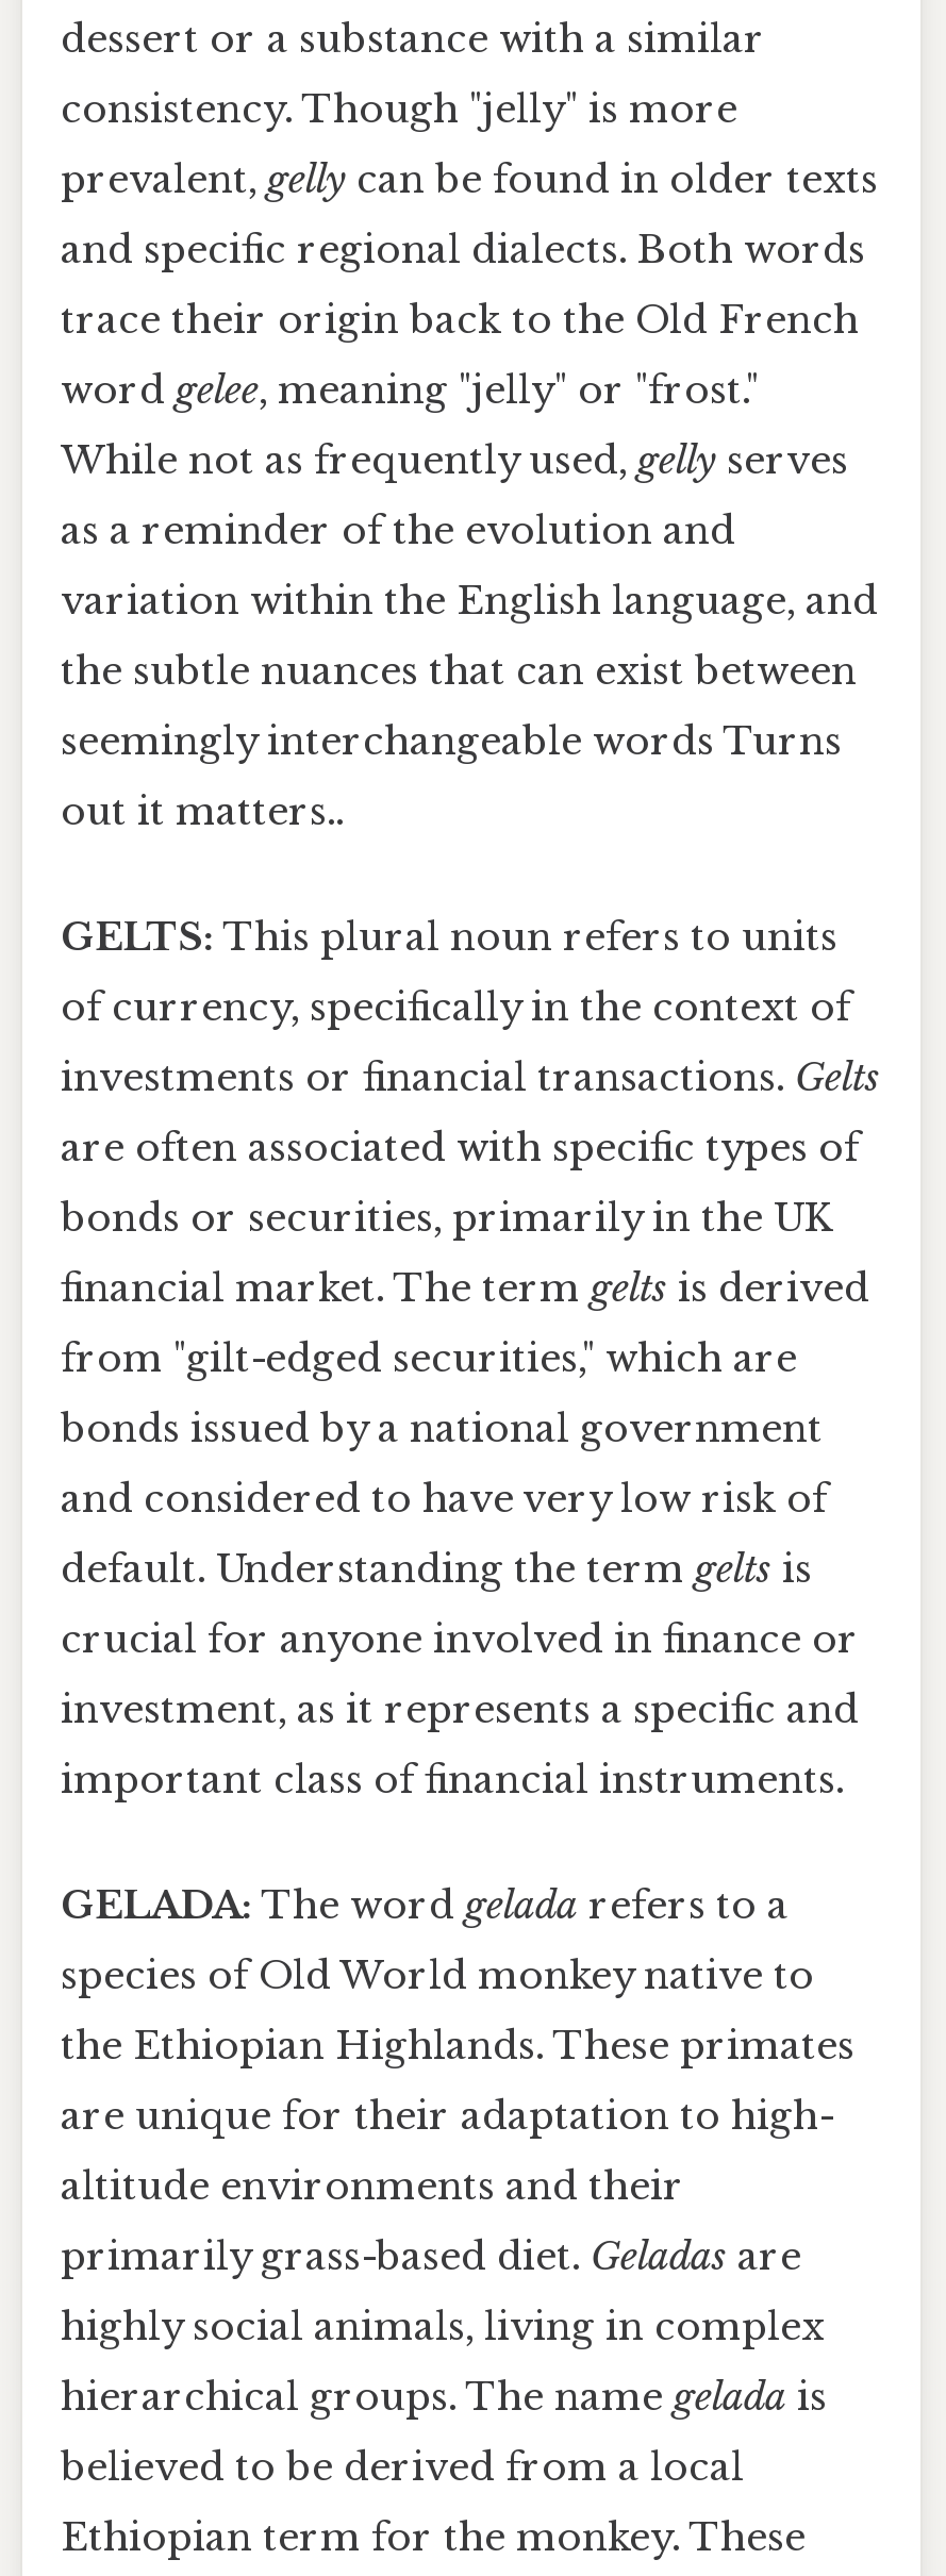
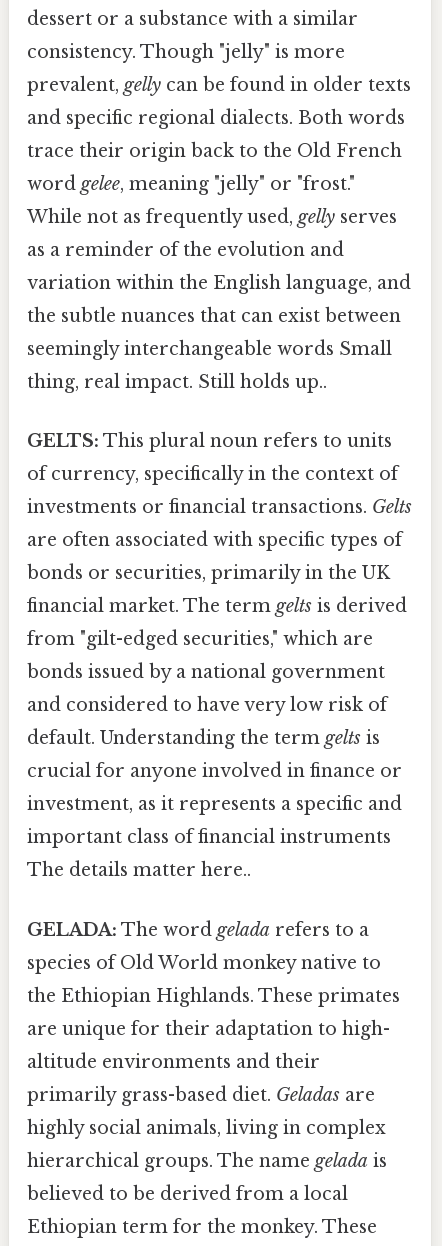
- seemingly interchangeable words Turns
+ seemingly interchangeable words Small

- out it matters..
+ thing, real impact. Still holds up..

- important class of financial instruments.
+ important class of financial instruments
+ The details matter here..
